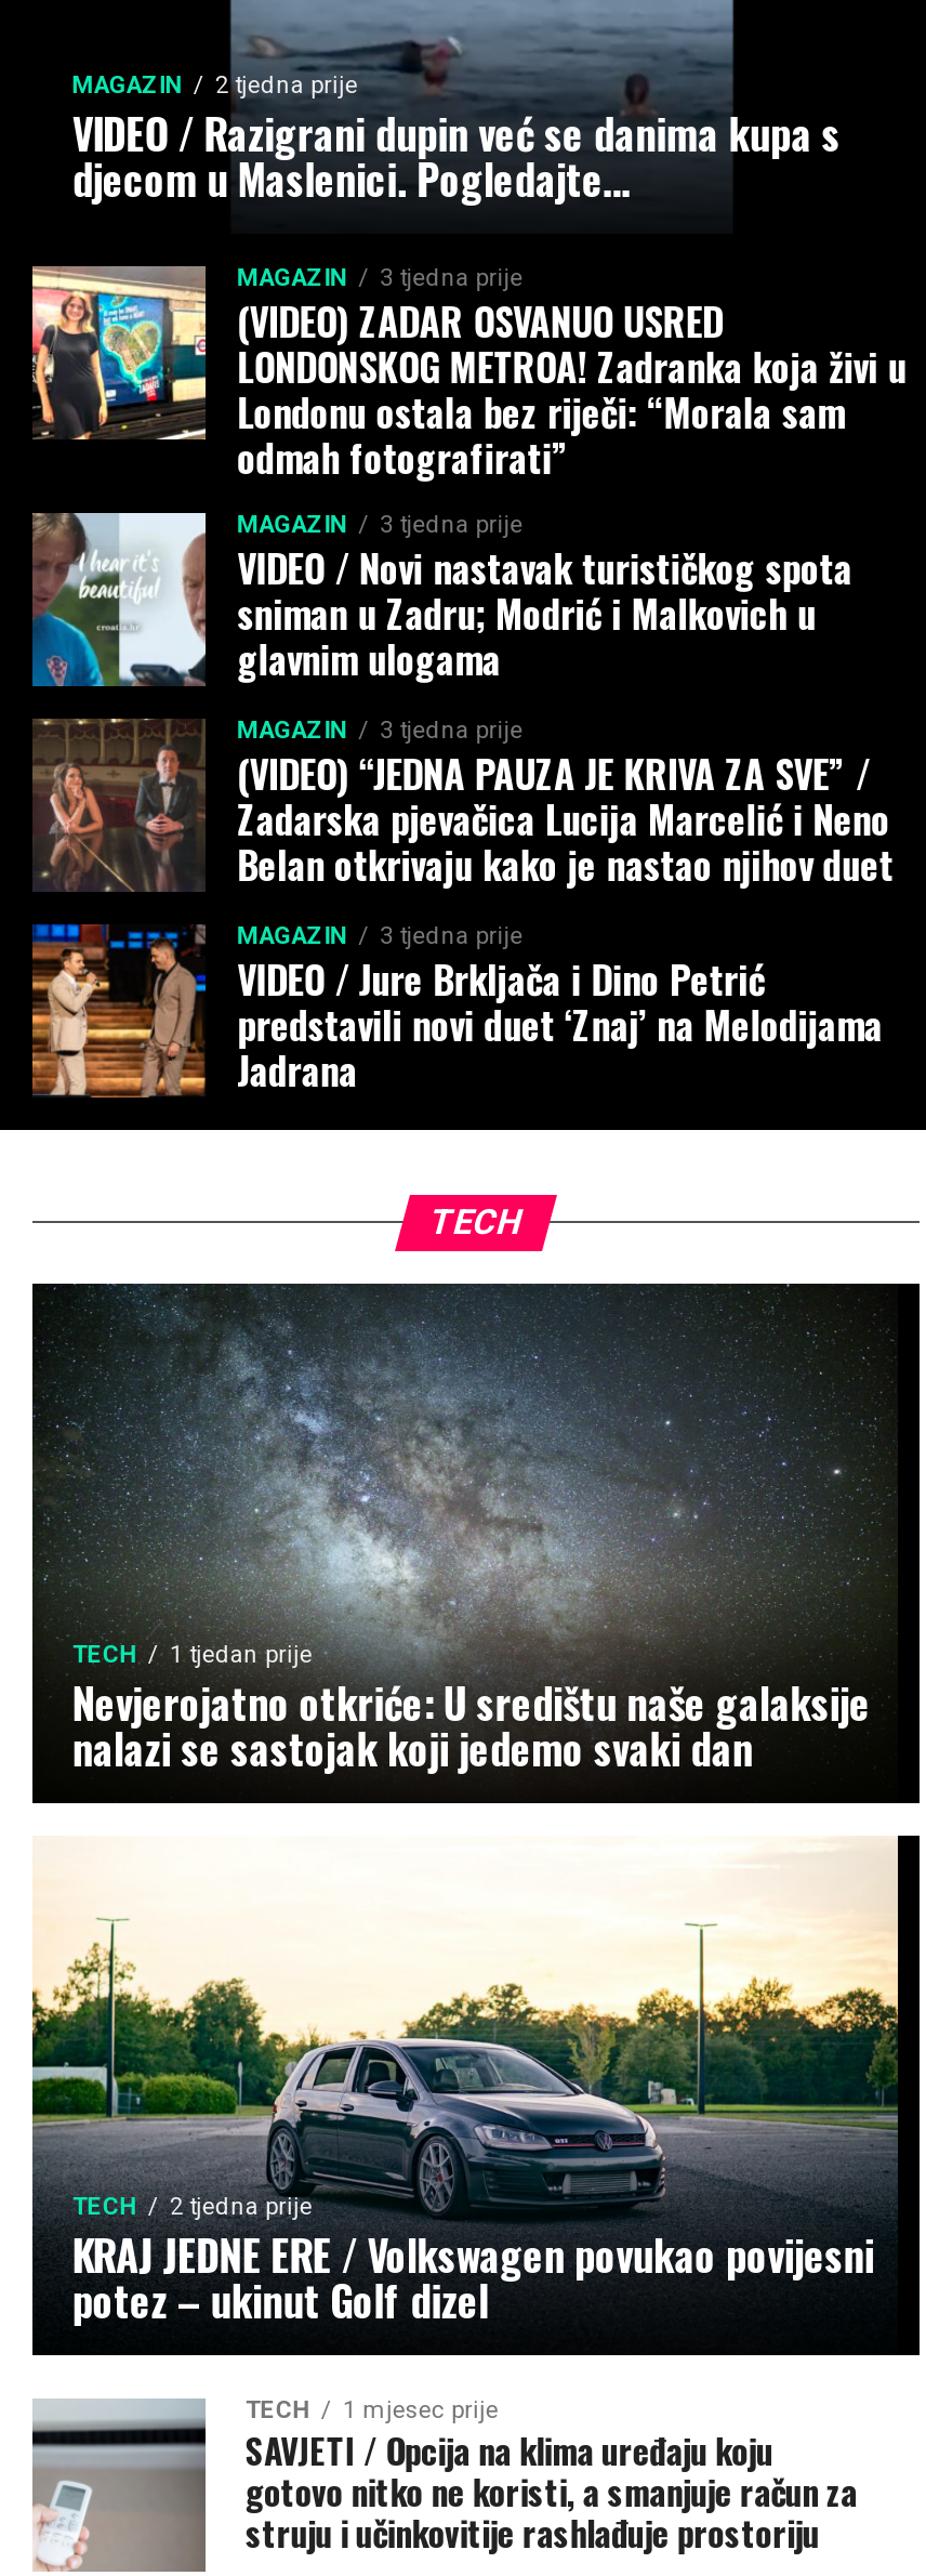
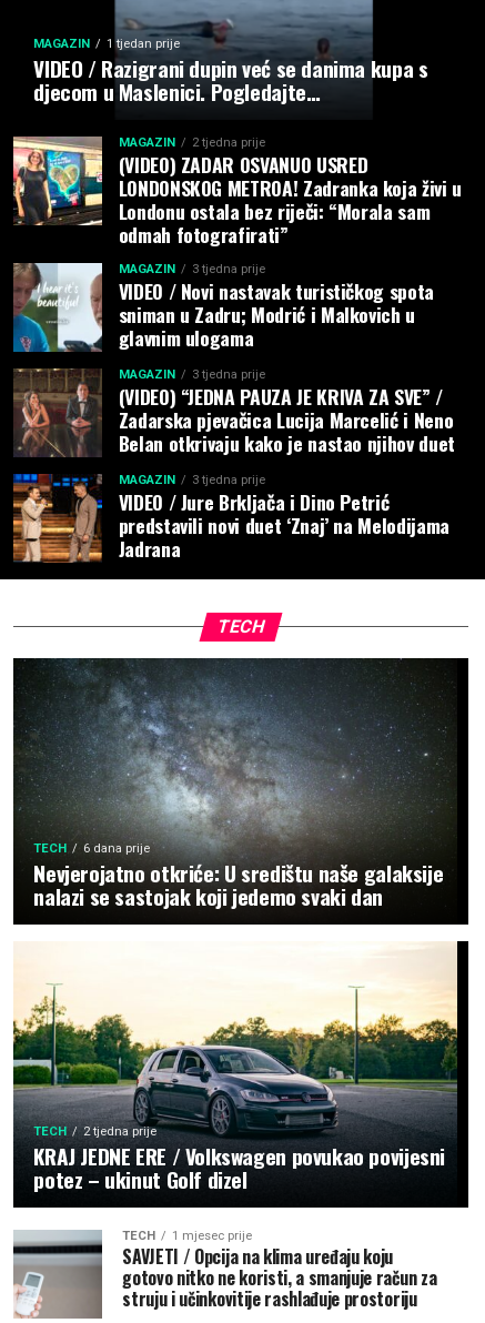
- MAGAZIN 2 tjedna prije
+ MAGAZIN 1 tjedan prije

- MAGAZIN 3 tjedna prije
+ MAGAZIN 2 tjedna prije

- TECH 1 tjedan prije
+ TECH 6 dana prije
